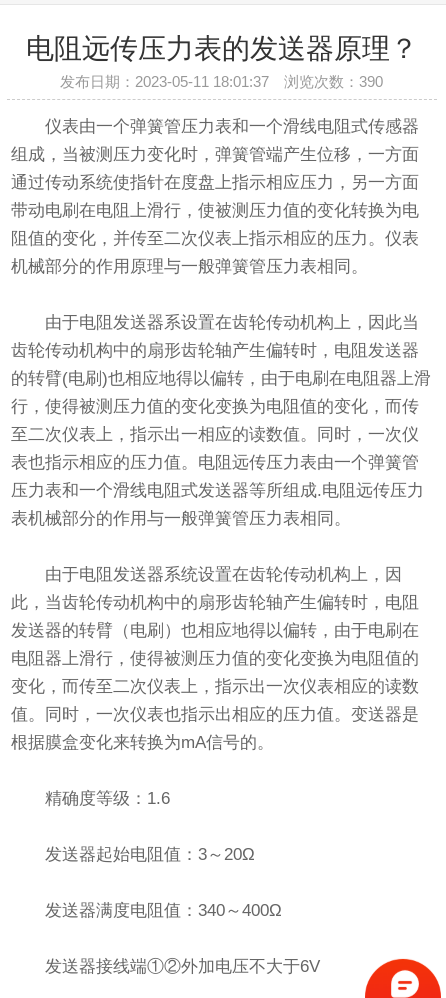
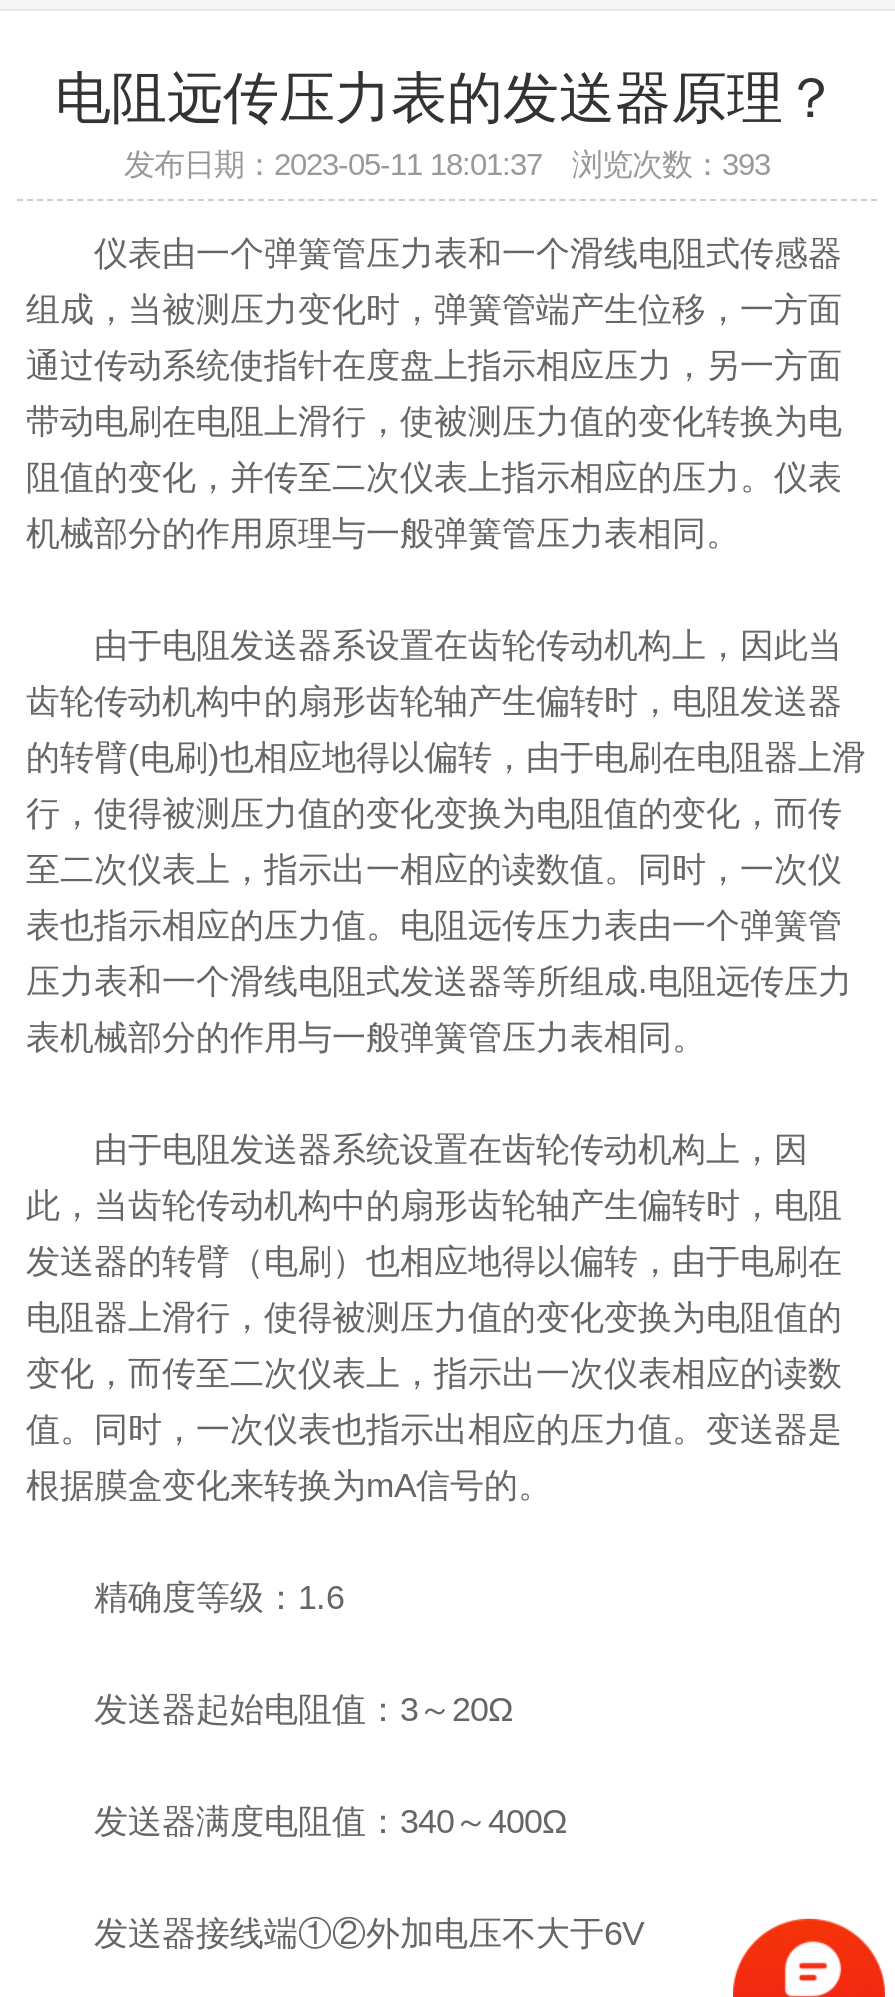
- 发布日期：2023-05-11 18:01:37 浏览次数：390
+ 发布日期：2023-05-11 18:01:37 浏览次数：393
